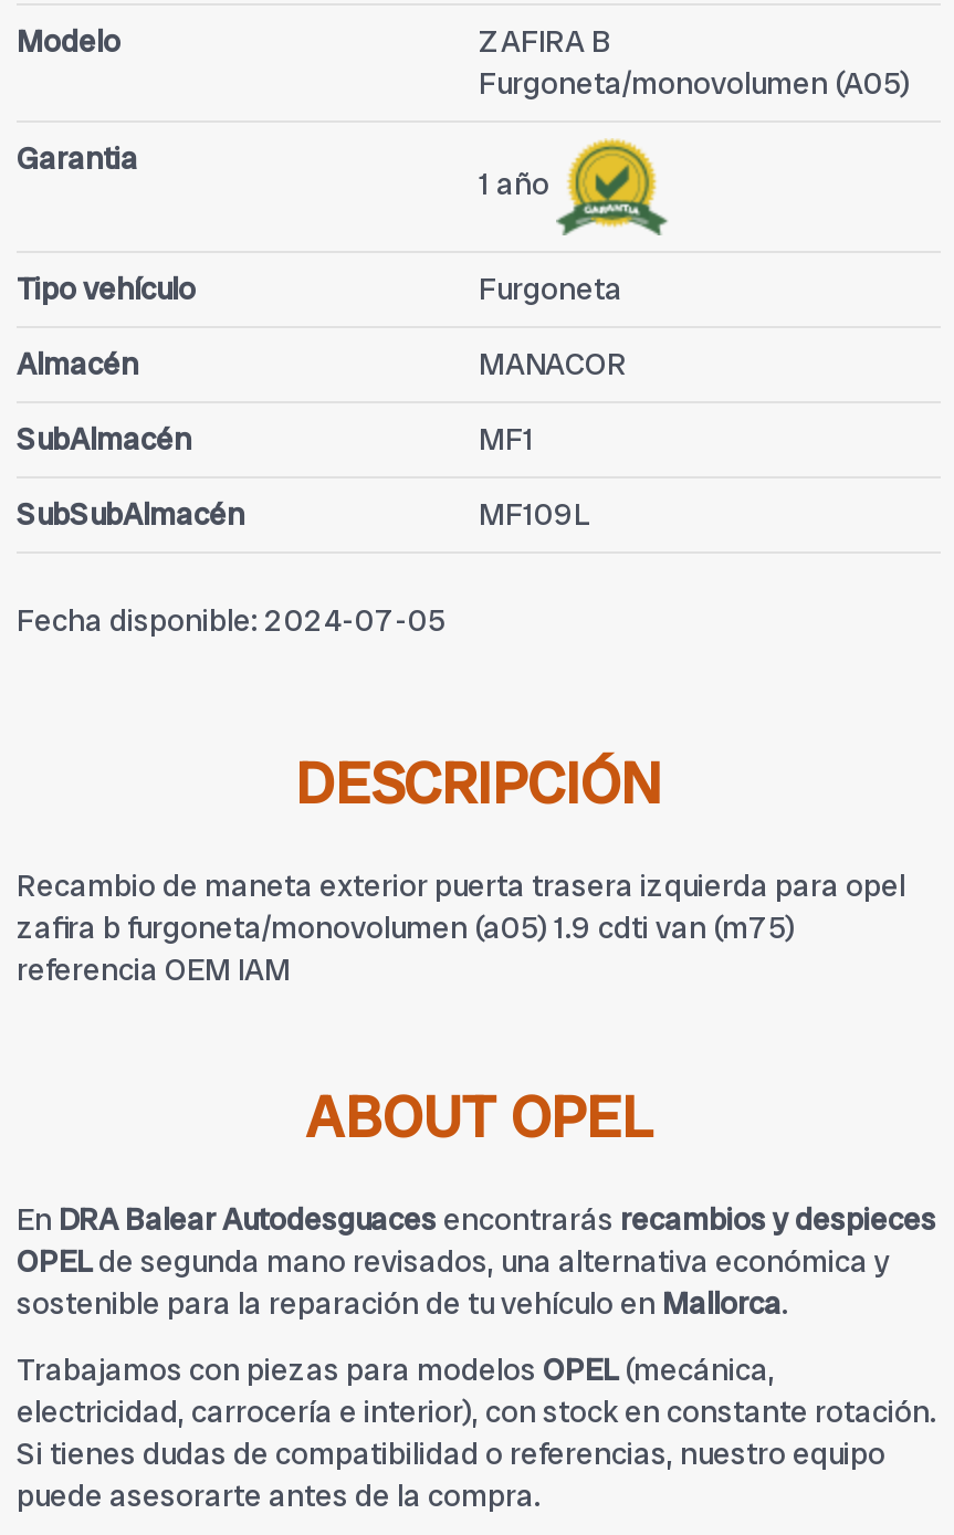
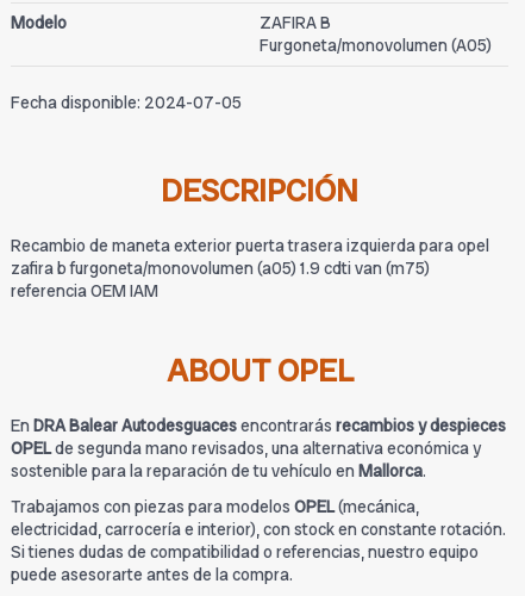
- [image]
- Garantia
- 1 año
- Tipo vehículo
- Furgoneta
- Almacén
- MANACOR
- SubAlmacén
- MF1
- SubSubAlmacén
- MF109L
